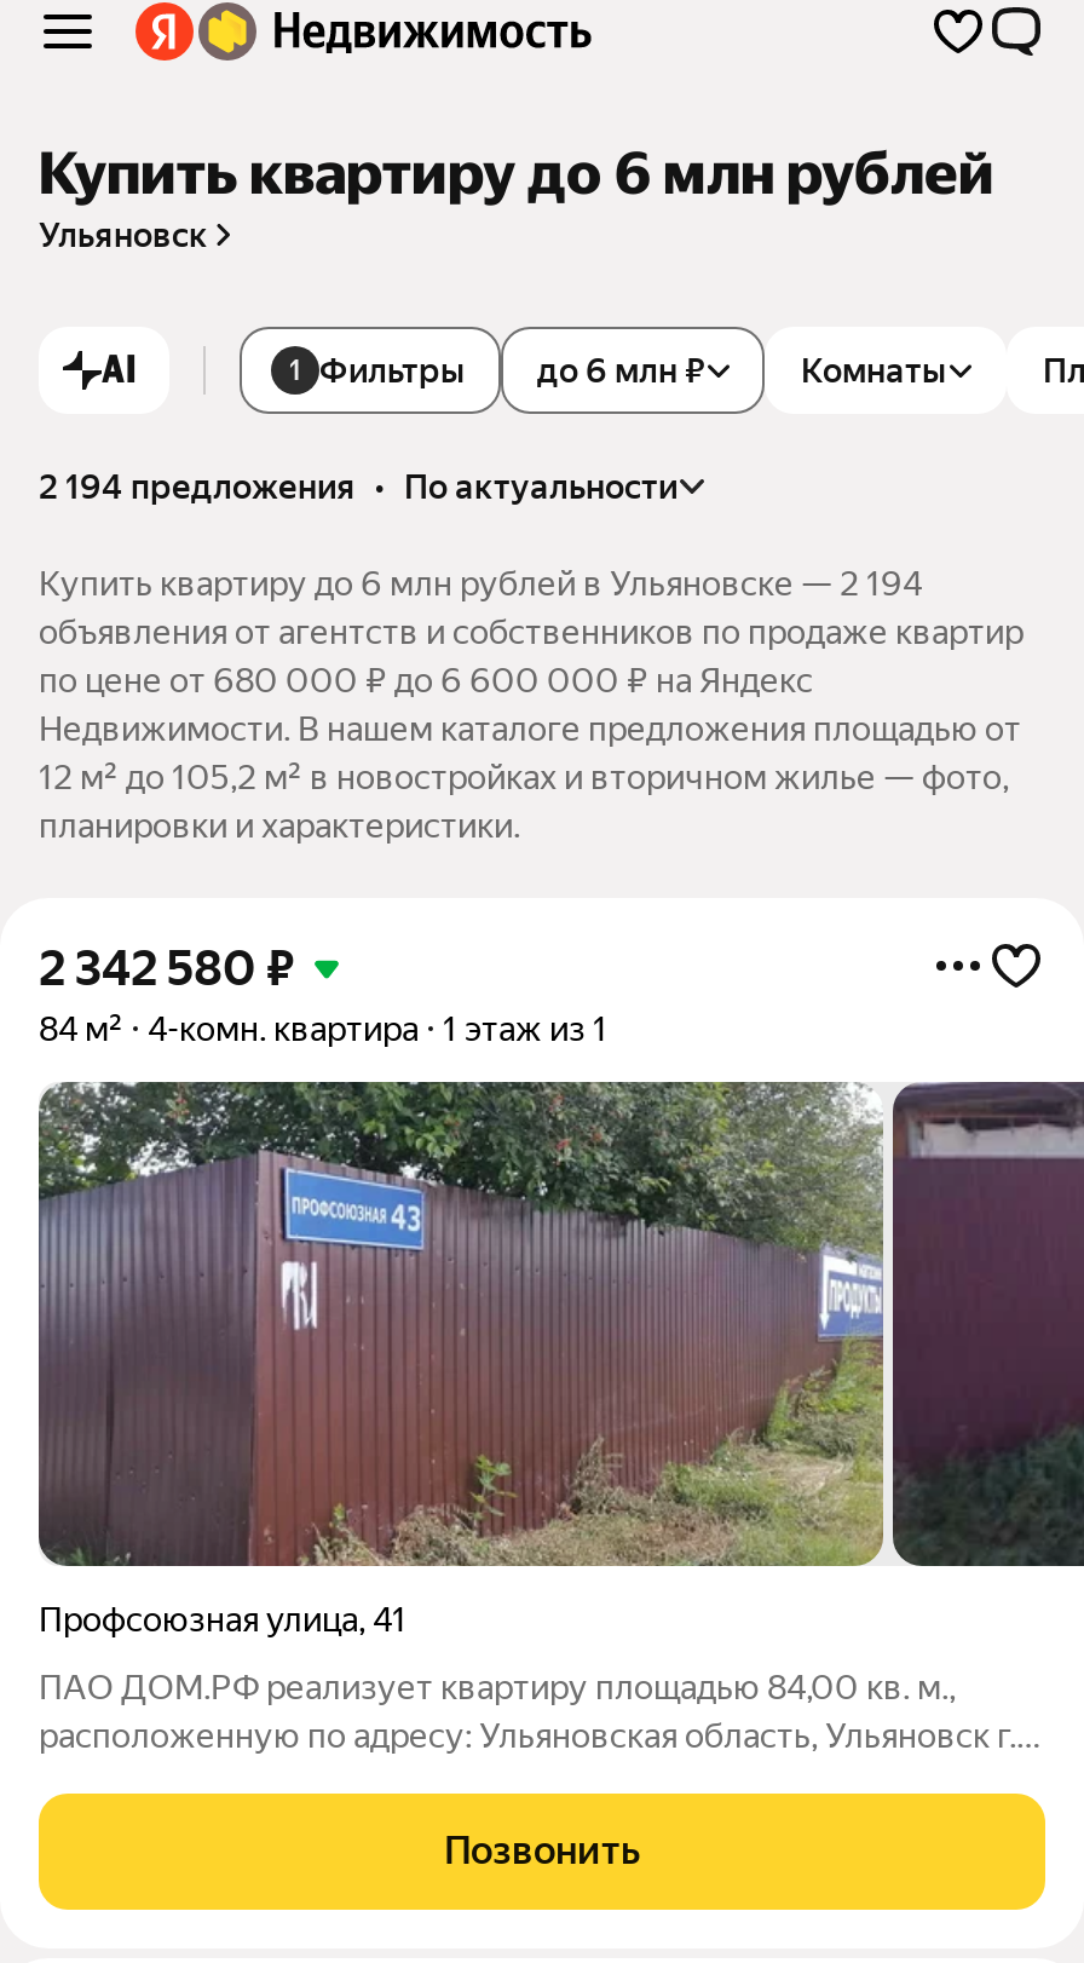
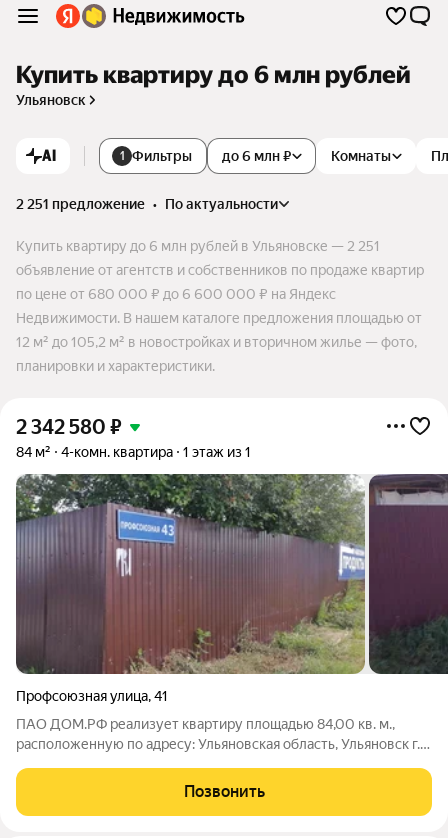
- 2 194 предложения • по актуальности
+ 2 251 предложение • по актуальности

- Купить квартиру до 6 млн рублей в Ульяновске — 2 194
+ Купить квартиру до 6 млн рублей в Ульяновске — 2 251

- объявления от агентств и собственников по продаже квартир
+ объявление от агентств и собственников по продаже квартир
